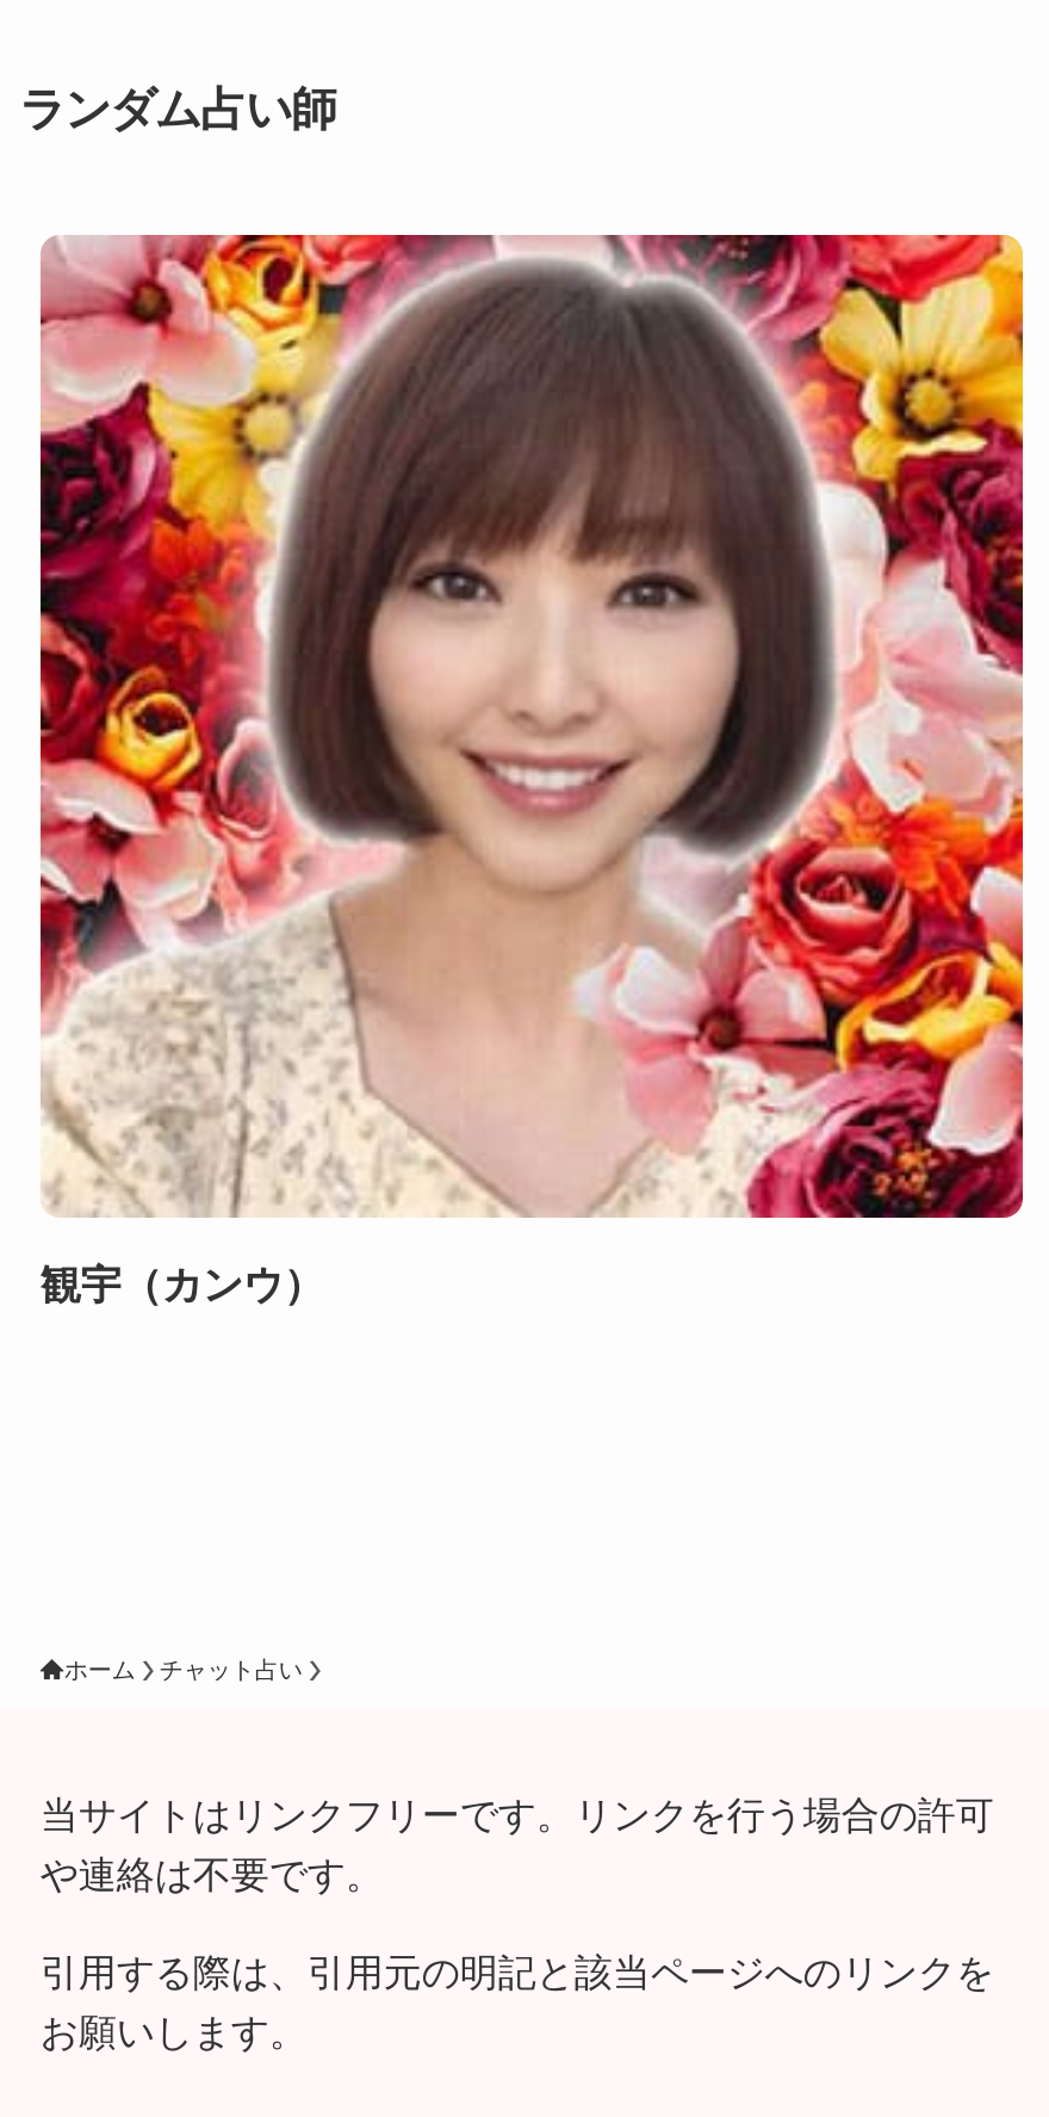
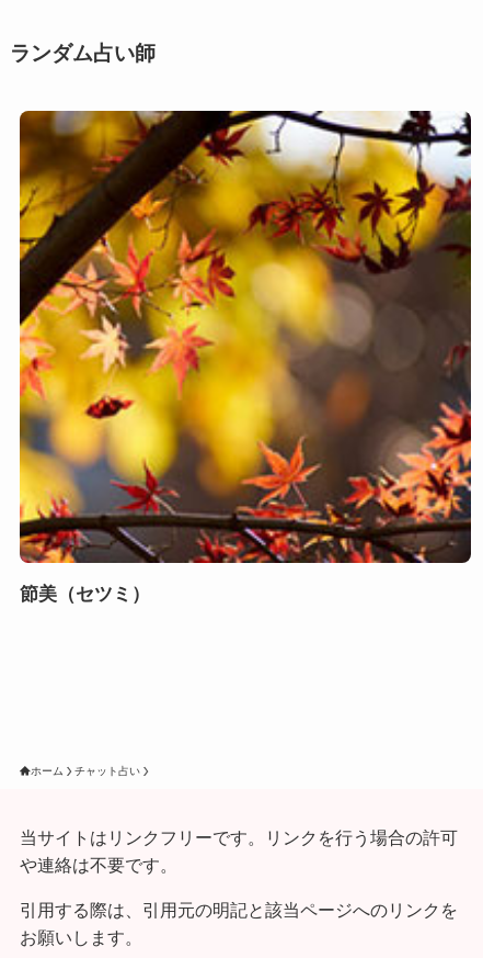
- [image]
- 観宇（カンウ）
+ [image]
+ 節美（セツミ）
